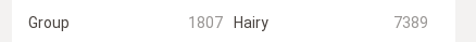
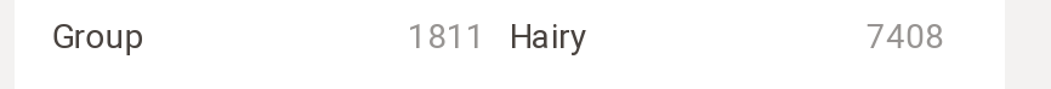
- 1807 Hairy
+ 1811 Hairy

- 7389
+ 7408
